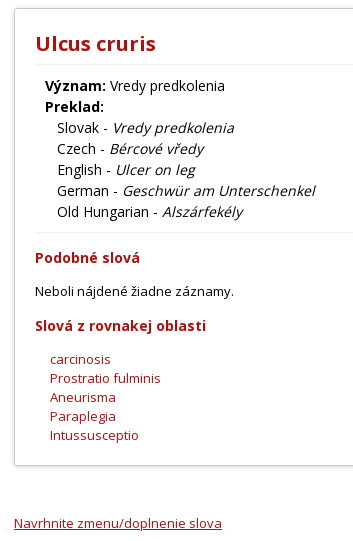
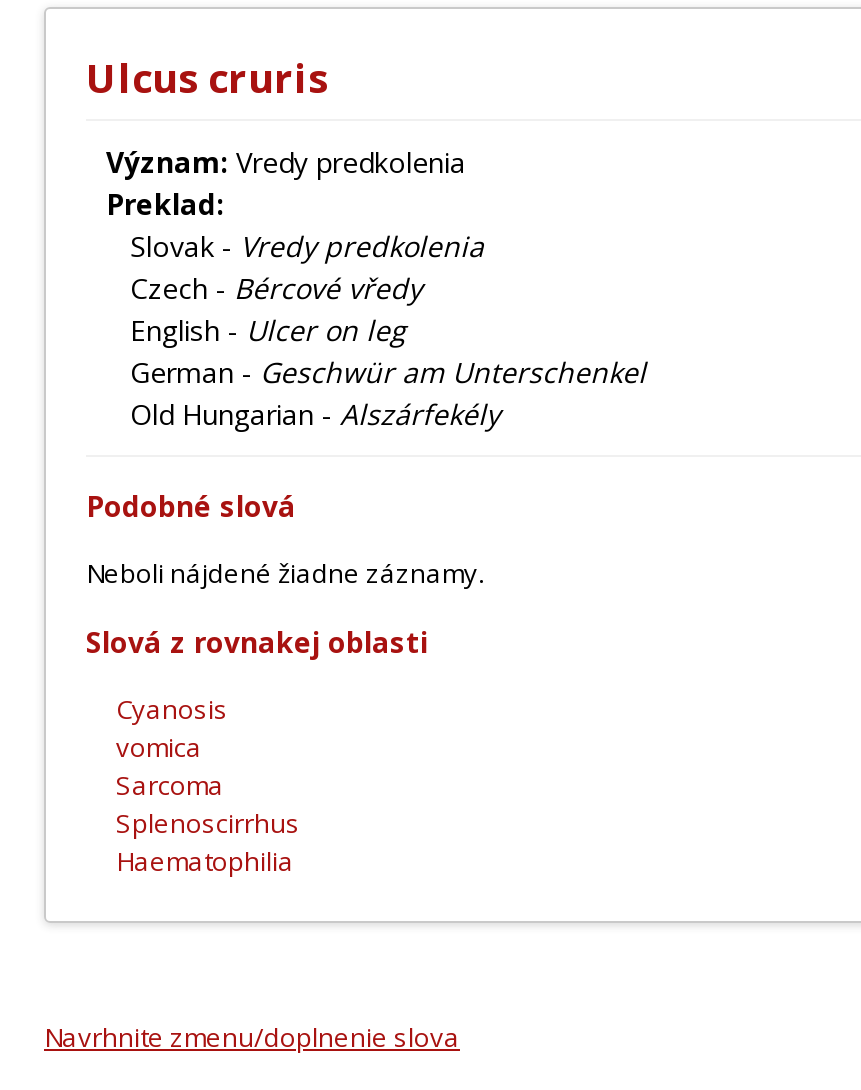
- carcinosis
- Prostratio fulminis
- Aneurisma
- Paraplegia
- Intussusceptio
+ Cyanosis
+ vomica
+ Sarcoma
+ Splenoscirrhus
+ Haematophilia
